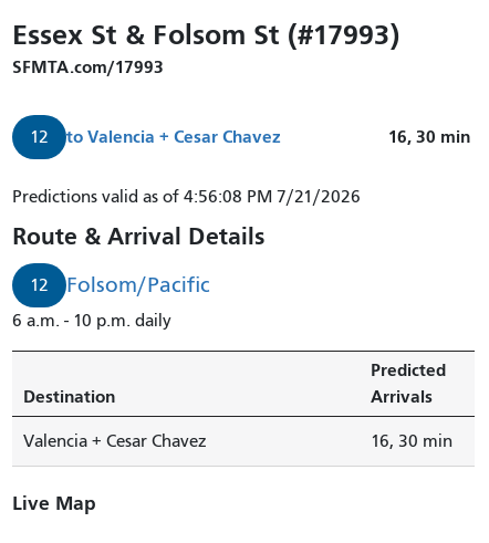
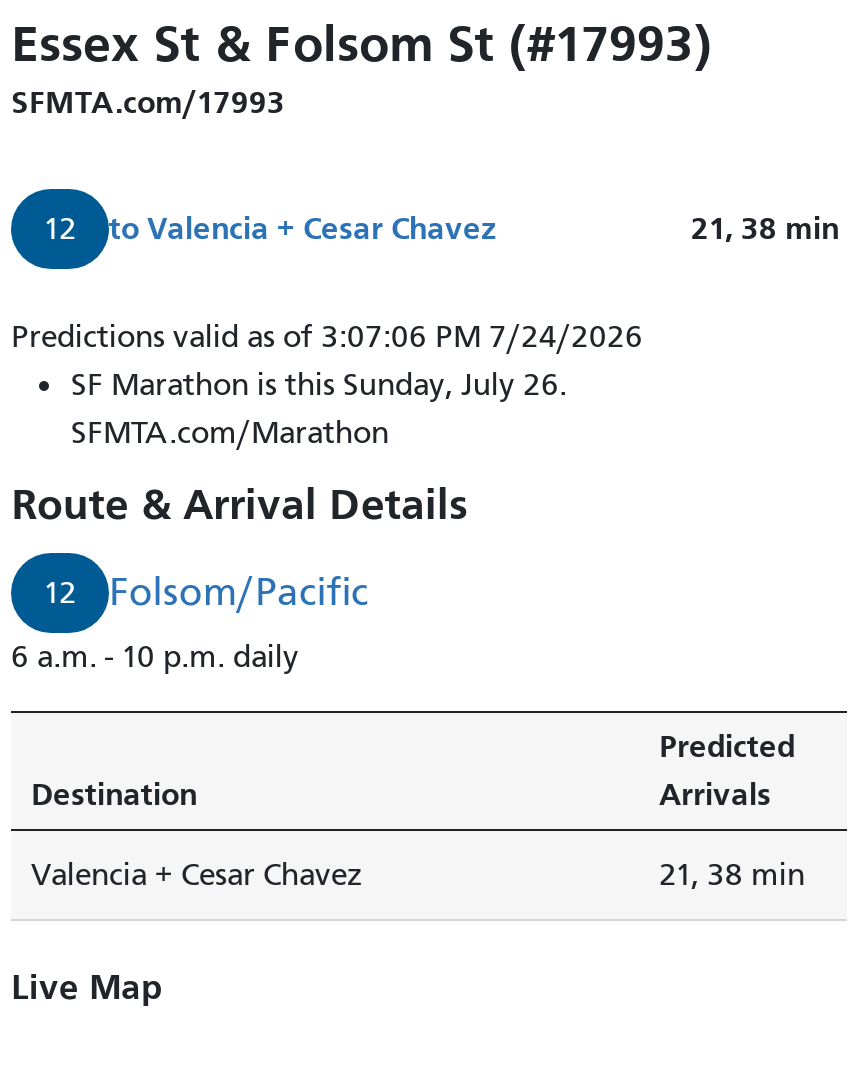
- 16, 30 min
+ 21, 38 min

- Predictions valid as of 4:56:08 PM 7/21/2026
+ Predictions valid as of 3:07:06 PM 7/24/2026
+ SF Marathon is this Sunday, July 26.
+ SFMTA.com/Marathon

- 16, 30 min
+ 21, 38 min
